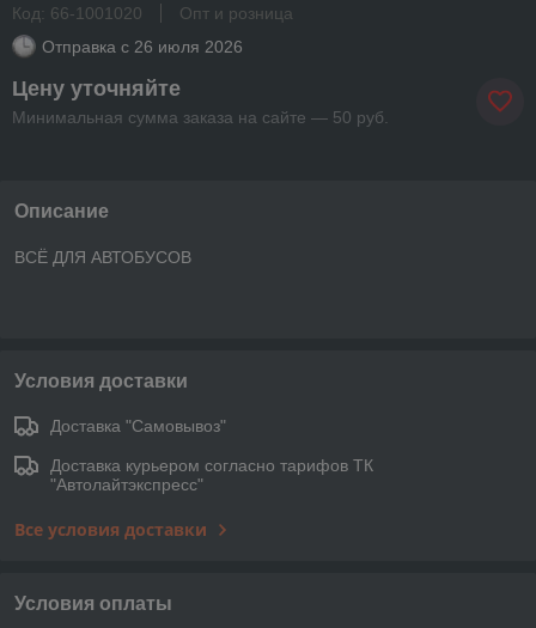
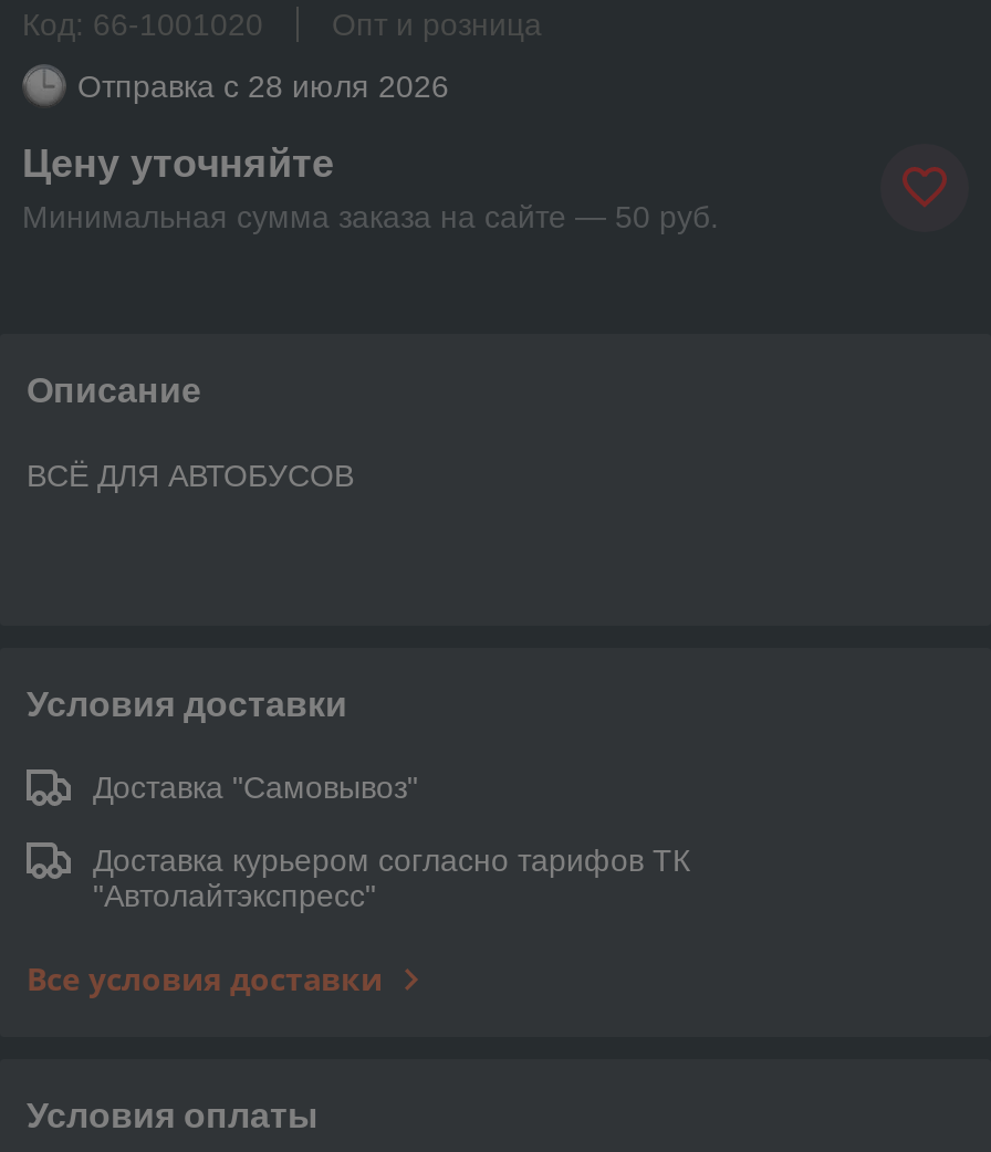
- Отправка с 26 июля 2026
+ Отправка с 28 июля 2026
